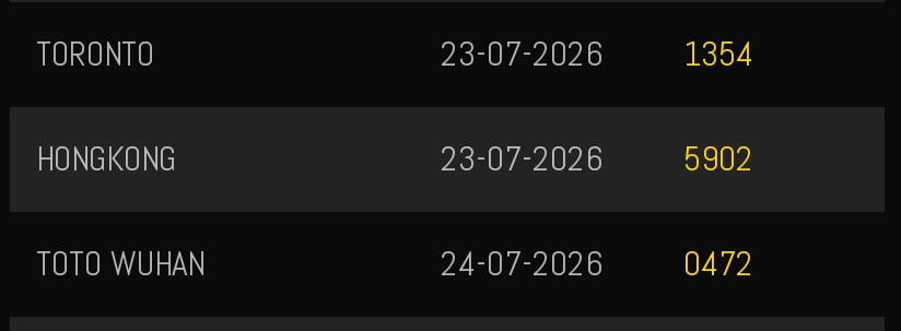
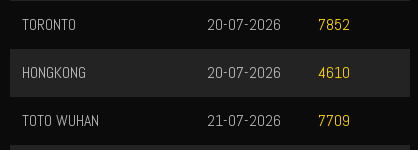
- 23-07-2026
+ 20-07-2026

- 1354
+ 7852

- 23-07-2026
+ 20-07-2026

- 5902
+ 4610

- 24-07-2026
+ 21-07-2026

- 0472
+ 7709
